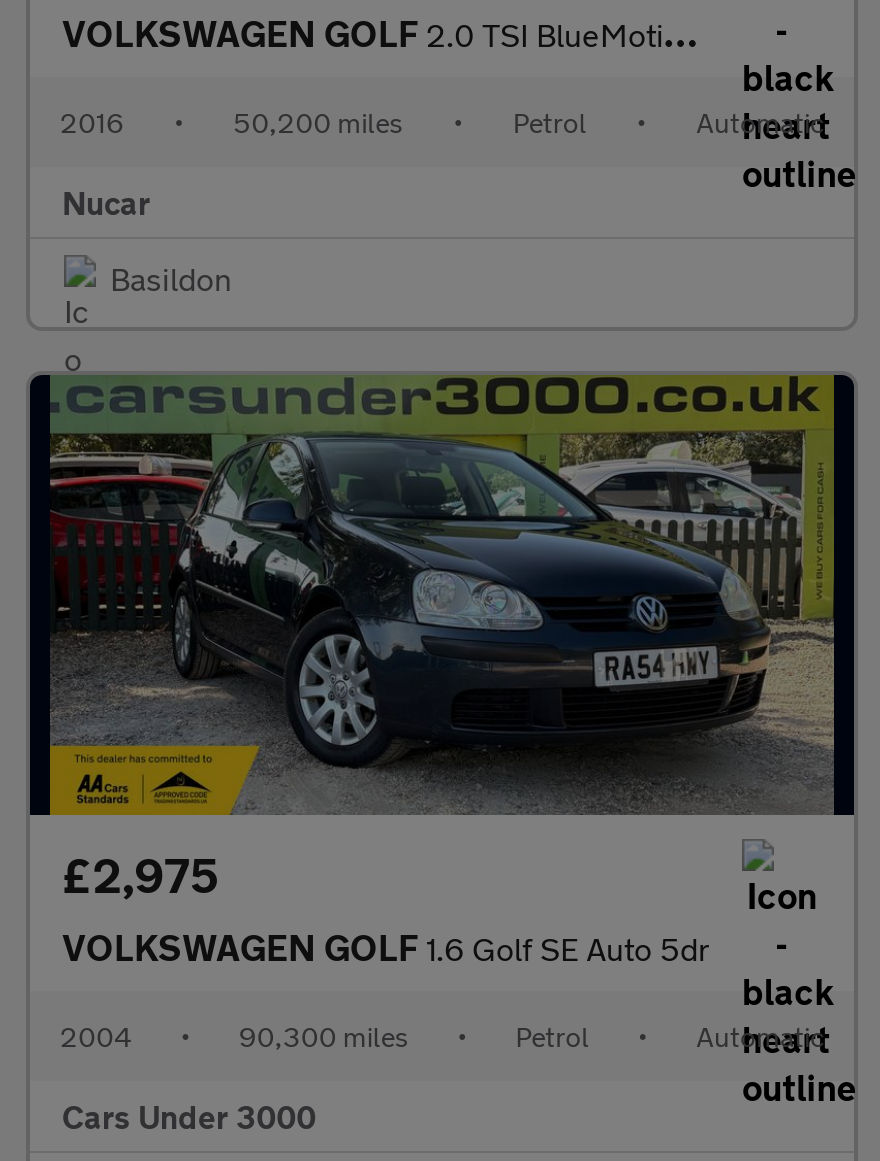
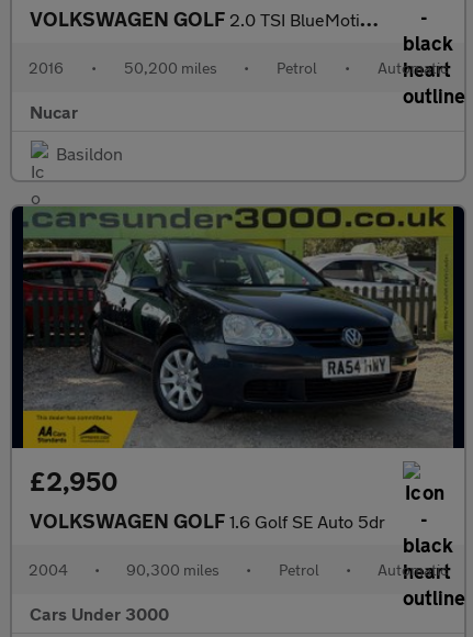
- £2,975
+ £2,950
